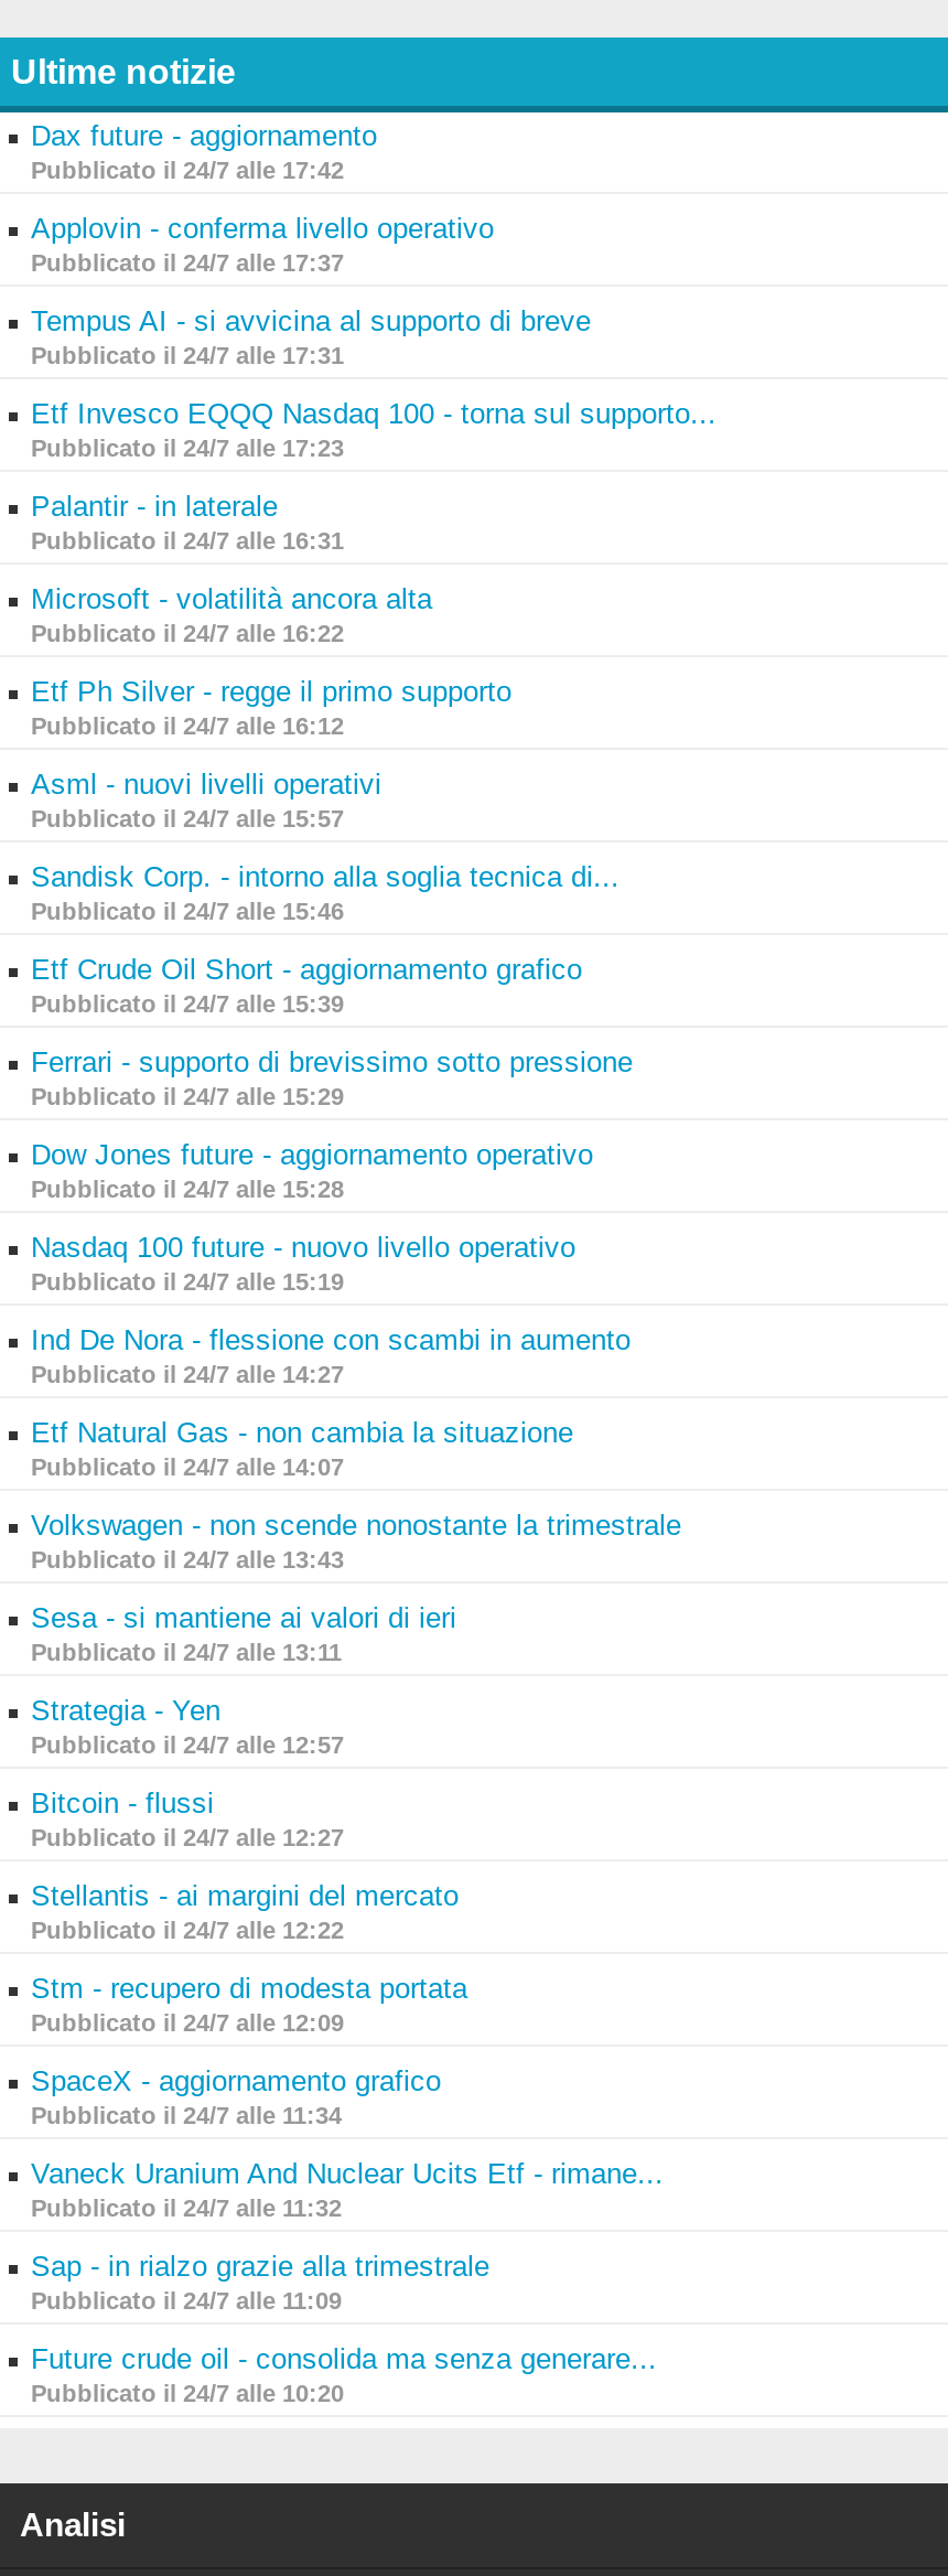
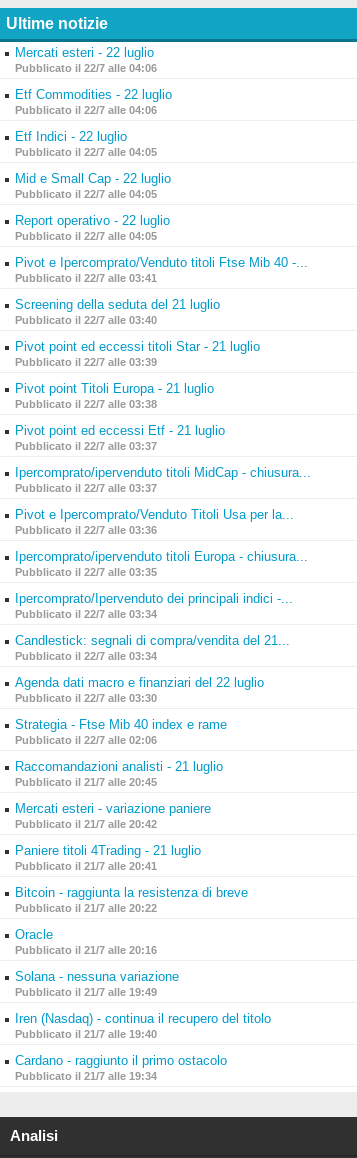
- Dax future - aggiornamento
- Pubblicato il 24/7 alle 17:42
+ Mercati esteri - 22 luglio
+ Pubblicato il 22/7 alle 04:06

- Applovin - conferma livello operativo
- Pubblicato il 24/7 alle 17:37
+ Etf Commodities - 22 luglio
+ Pubblicato il 22/7 alle 04:06

- Tempus AI - si avvicina al supporto di breve
- Pubblicato il 24/7 alle 17:31
+ Etf Indici - 22 luglio
+ Pubblicato il 22/7 alle 04:05

- Etf Invesco EQQQ Nasdaq 100 - torna sul supporto...
- Pubblicato il 24/7 alle 17:23
+ Mid e Small Cap - 22 luglio
+ Pubblicato il 22/7 alle 04:05

- Palantir - in laterale
- Pubblicato il 24/7 alle 16:31
+ Report operativo - 22 luglio
+ Pubblicato il 22/7 alle 04:05

- Microsoft - volatilità ancora alta
- Pubblicato il 24/7 alle 16:22
+ Pivot e Ipercomprato/Venduto titoli Ftse Mib 40 -...
+ Pubblicato il 22/7 alle 03:41

- Etf Ph Silver - regge il primo supporto
- Pubblicato il 24/7 alle 16:12
+ Screening della seduta del 21 luglio
+ Pubblicato il 22/7 alle 03:40

- Asml - nuovi livelli operativi
- Pubblicato il 24/7 alle 15:57
+ Pivot point ed eccessi titoli Star - 21 luglio
+ Pubblicato il 22/7 alle 03:39

- Sandisk Corp. - intorno alla soglia tecnica di...
- Pubblicato il 24/7 alle 15:46
+ Pivot point Titoli Europa - 21 luglio
+ Pubblicato il 22/7 alle 03:38

- Etf Crude Oil Short - aggiornamento grafico
- Pubblicato il 24/7 alle 15:39
+ Pivot point ed eccessi Etf - 21 luglio
+ Pubblicato il 22/7 alle 03:37

- Ferrari - supporto di brevissimo sotto pressione
- Pubblicato il 24/7 alle 15:29
+ Ipercomprato/ipervenduto titoli MidCap - chiusura...
+ Pubblicato il 22/7 alle 03:37

- Dow Jones future - aggiornamento operativo
- Pubblicato il 24/7 alle 15:28
+ Pivot e Ipercomprato/Venduto Titoli Usa per la...
+ Pubblicato il 22/7 alle 03:36

- Nasdaq 100 future - nuovo livello operativo
- Pubblicato il 24/7 alle 15:19
+ Ipercomprato/ipervenduto titoli Europa - chiusura...
+ Pubblicato il 22/7 alle 03:35

- Ind De Nora - flessione con scambi in aumento
- Pubblicato il 24/7 alle 14:27
+ Ipercomprato/Ipervenduto dei principali indici -...
+ Pubblicato il 22/7 alle 03:34

- Etf Natural Gas - non cambia la situazione
- Pubblicato il 24/7 alle 14:07
+ Candlestick: segnali di compra/vendita del 21...
+ Pubblicato il 22/7 alle 03:34

- Volkswagen - non scende nonostante la trimestrale
- Pubblicato il 24/7 alle 13:43
+ Agenda dati macro e finanziari del 22 luglio
+ Pubblicato il 22/7 alle 03:30

- Sesa - si mantiene ai valori di ieri
- Pubblicato il 24/7 alle 13:11
+ Strategia - Ftse Mib 40 index e rame
+ Pubblicato il 22/7 alle 02:06

- Strategia - Yen
- Pubblicato il 24/7 alle 12:57
+ Raccomandazioni analisti - 21 luglio
+ Pubblicato il 21/7 alle 20:45

- Bitcoin - flussi
- Pubblicato il 24/7 alle 12:27
+ Mercati esteri - variazione paniere
+ Pubblicato il 21/7 alle 20:42

- Stellantis - ai margini del mercato
- Pubblicato il 24/7 alle 12:22
+ Paniere titoli 4Trading - 21 luglio
+ Pubblicato il 21/7 alle 20:41

- Stm - recupero di modesta portata
- Pubblicato il 24/7 alle 12:09
+ Bitcoin - raggiunta la resistenza di breve
+ Pubblicato il 21/7 alle 20:22

- SpaceX - aggiornamento grafico
- Pubblicato il 24/7 alle 11:34
+ Oracle
+ Pubblicato il 21/7 alle 20:16

- Vaneck Uranium And Nuclear Ucits Etf - rimane...
- Pubblicato il 24/7 alle 11:32
+ Solana - nessuna variazione
+ Pubblicato il 21/7 alle 19:49

- Sap - in rialzo grazie alla trimestrale
- Pubblicato il 24/7 alle 11:09
+ Iren (Nasdaq) - continua il recupero del titolo
+ Pubblicato il 21/7 alle 19:40

- Future crude oil - consolida ma senza generare...
- Pubblicato il 24/7 alle 10:20
+ Cardano - raggiunto il primo ostacolo
+ Pubblicato il 21/7 alle 19:34
